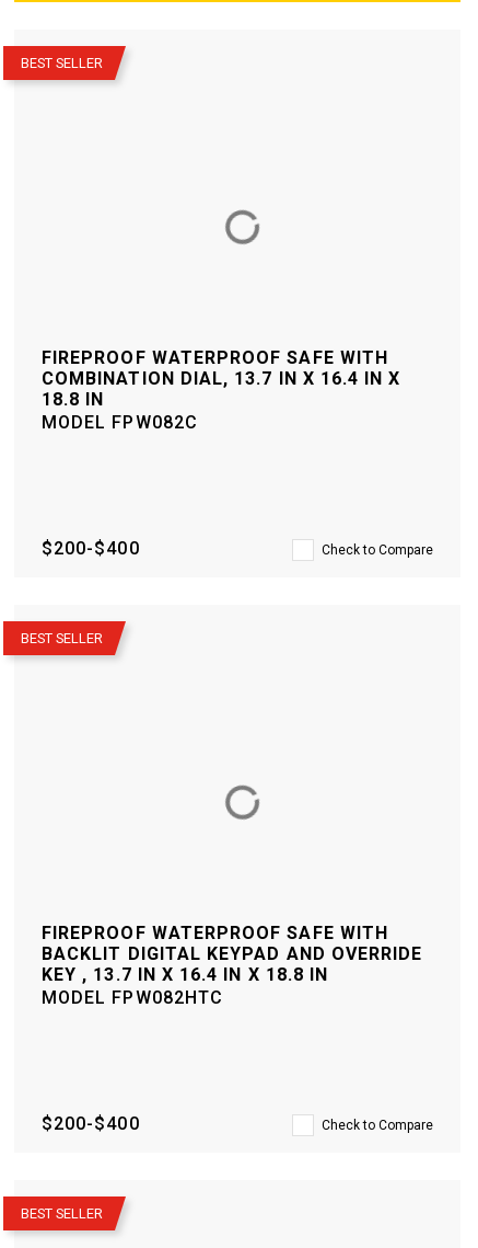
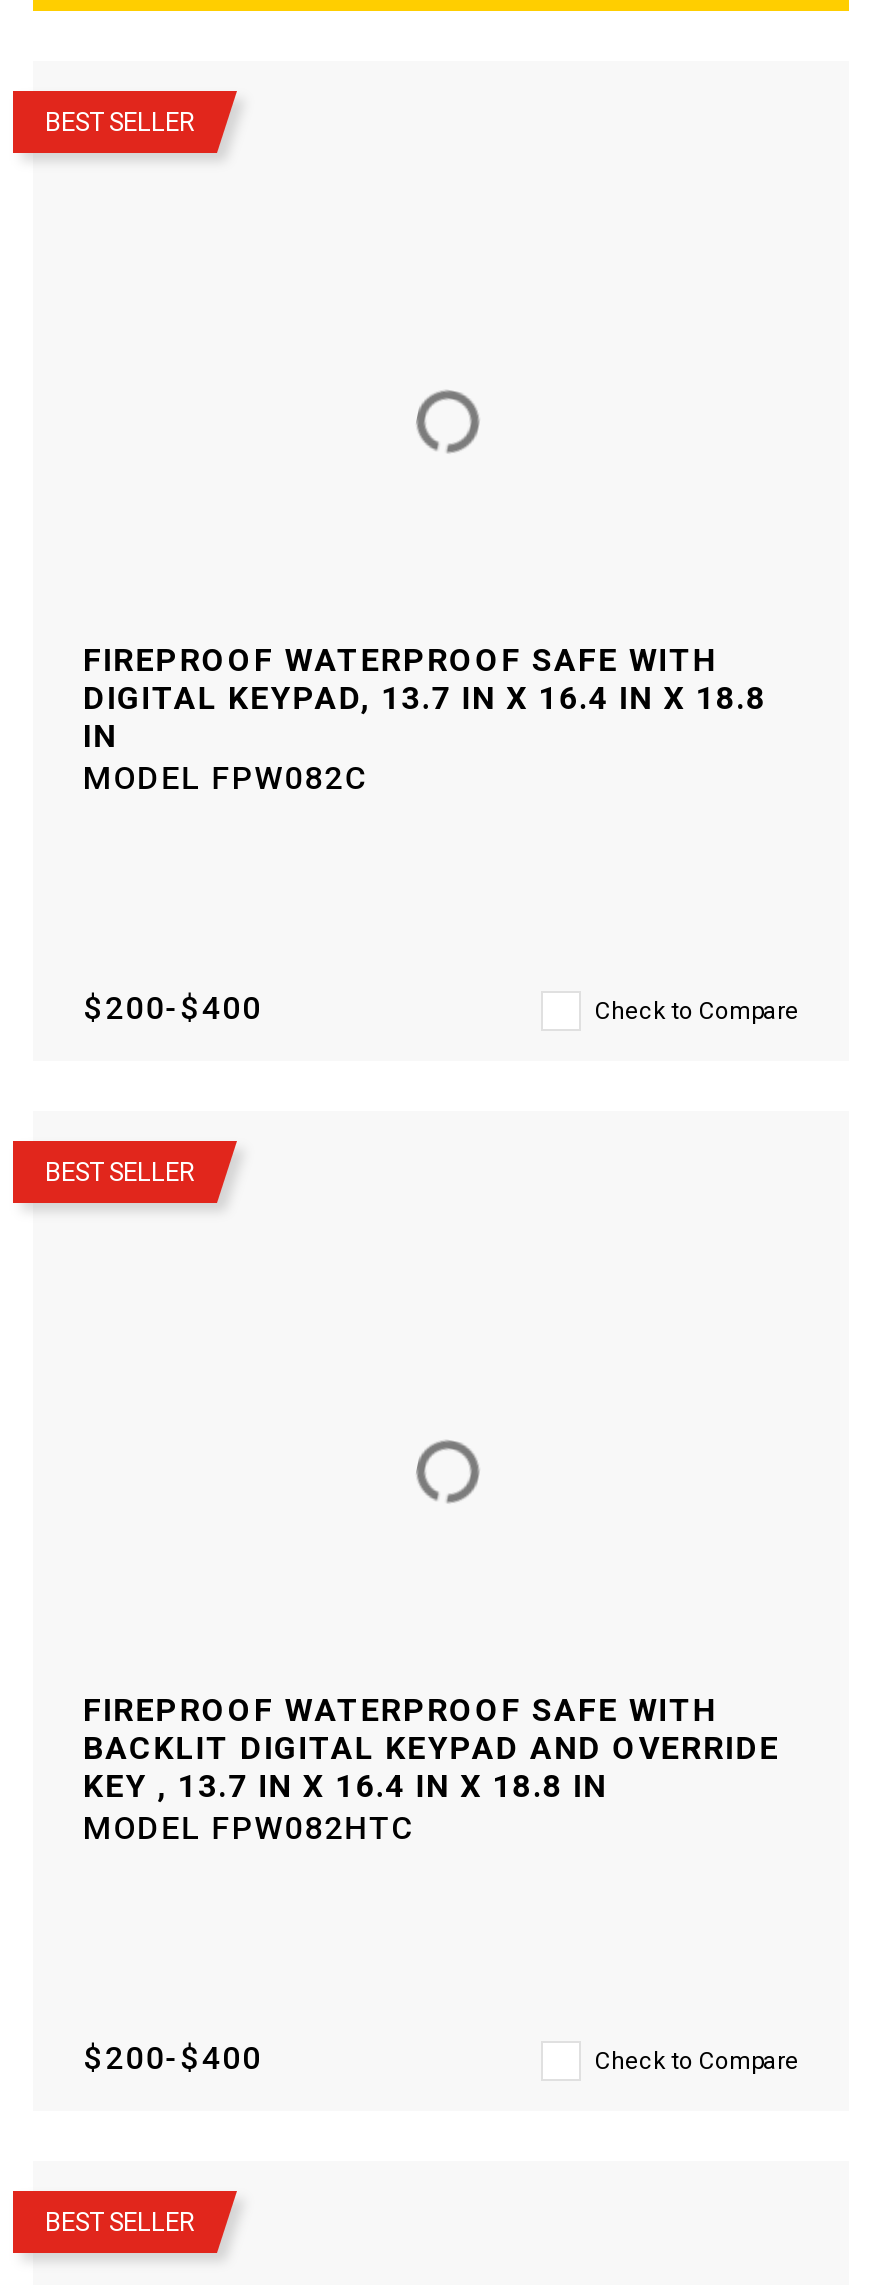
- COMBINATION DIAL, 13.7 IN X 16.4 IN X
- 18.8 IN
+ DIGITAL KEYPAD, 13.7 IN X 16.4 IN X 18.8
+ IN
